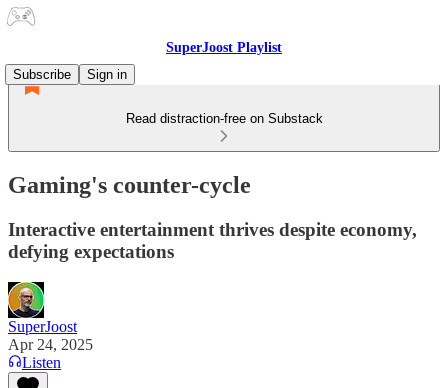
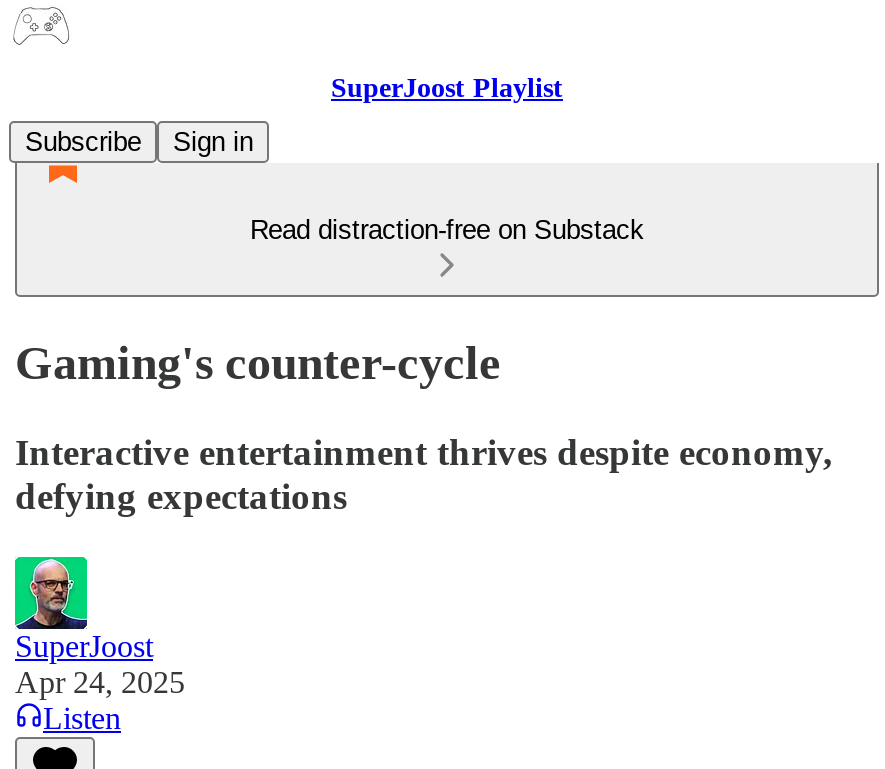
- [image]
+ [image]
